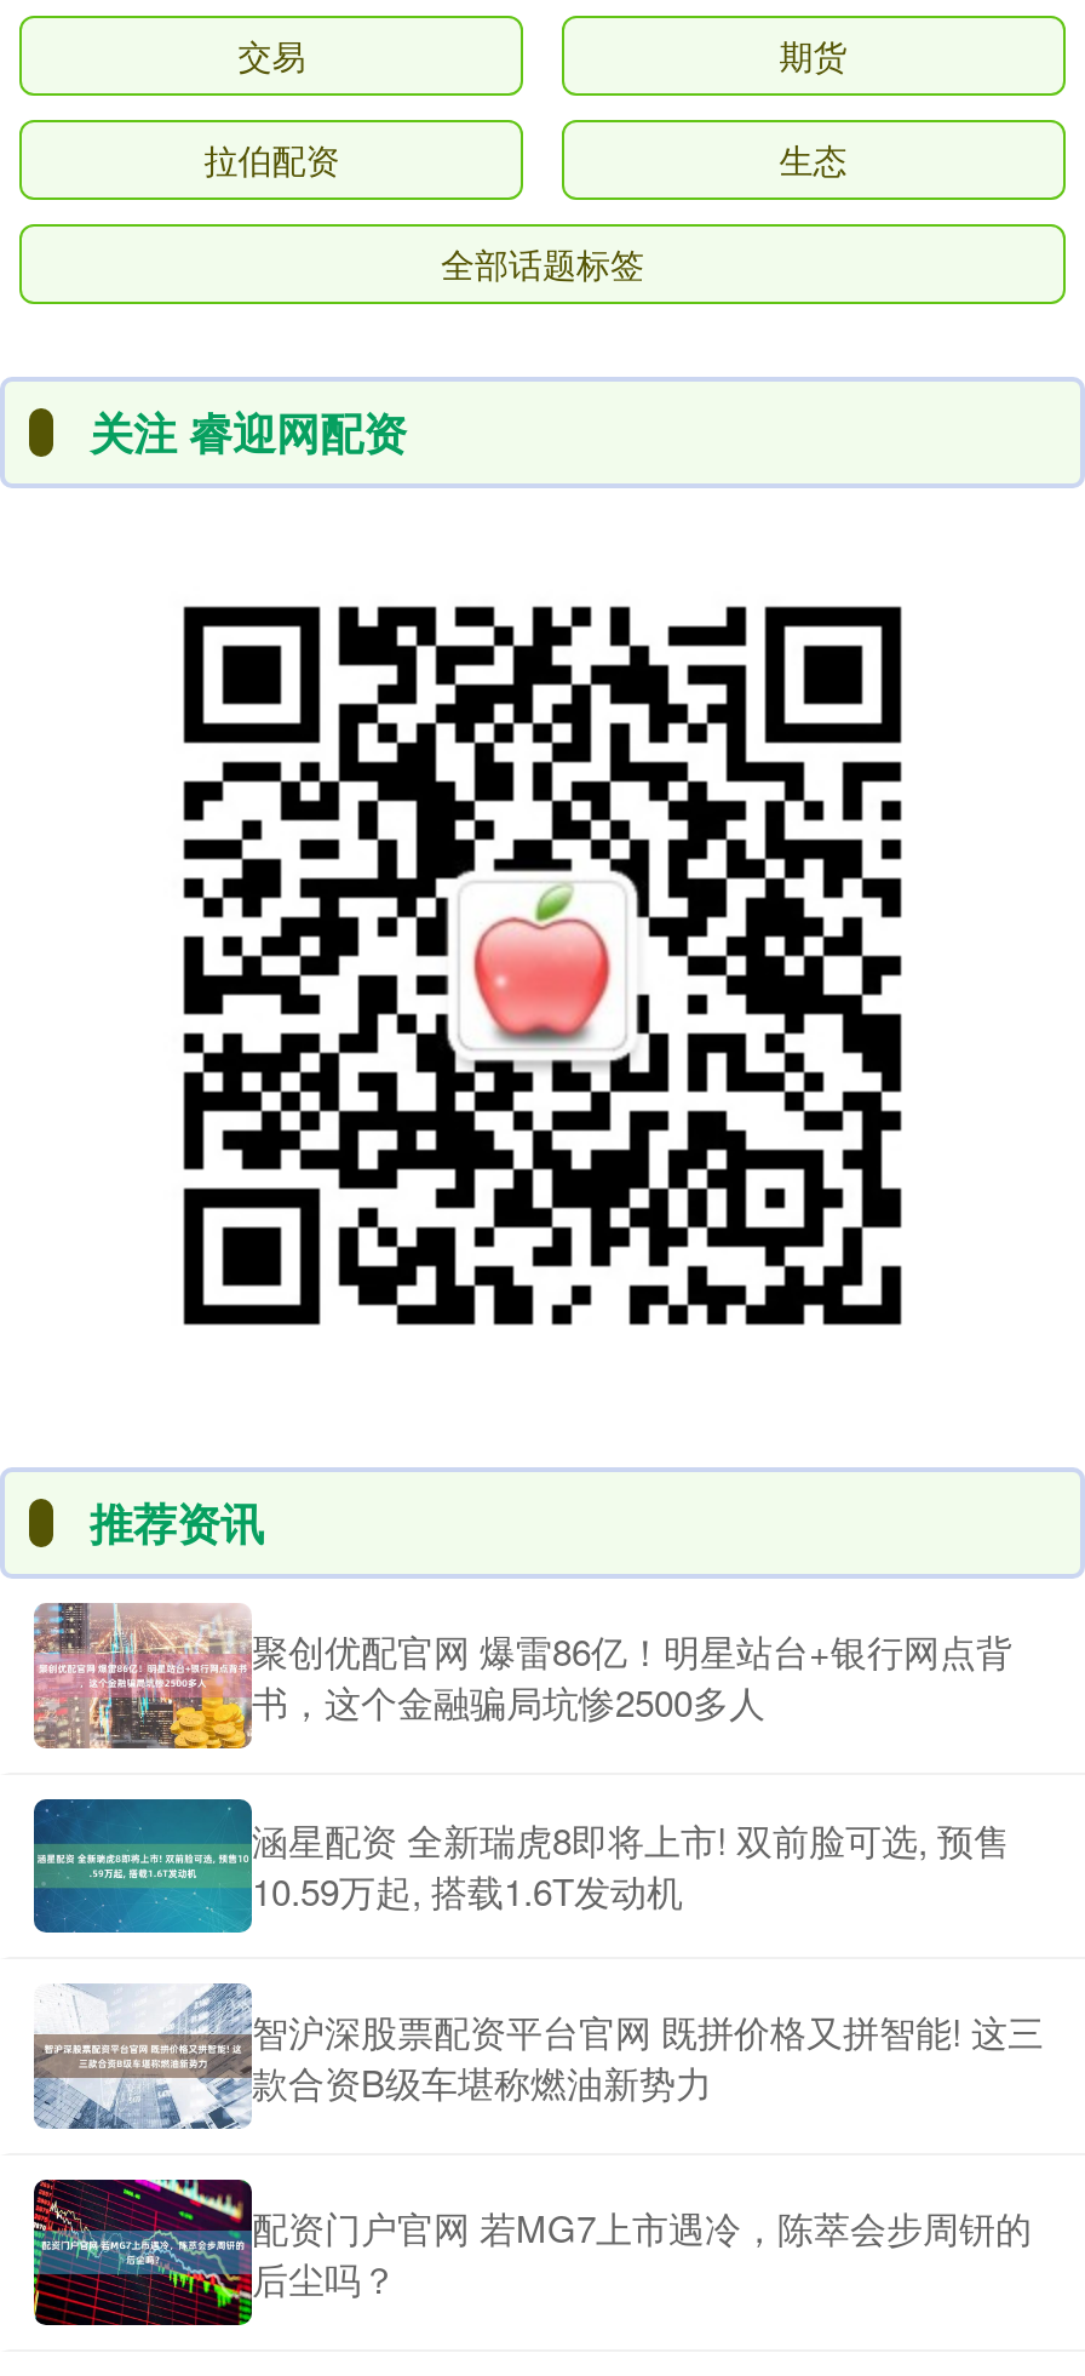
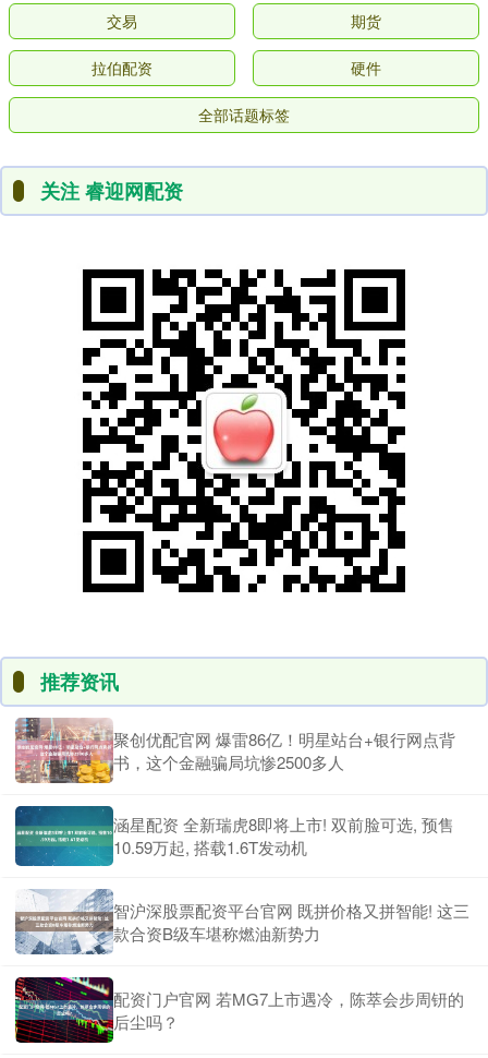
- 生态
+ 硬件
